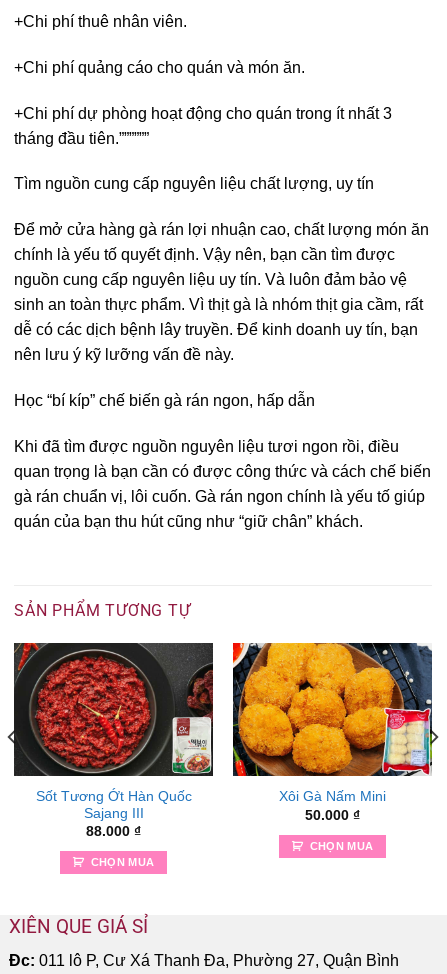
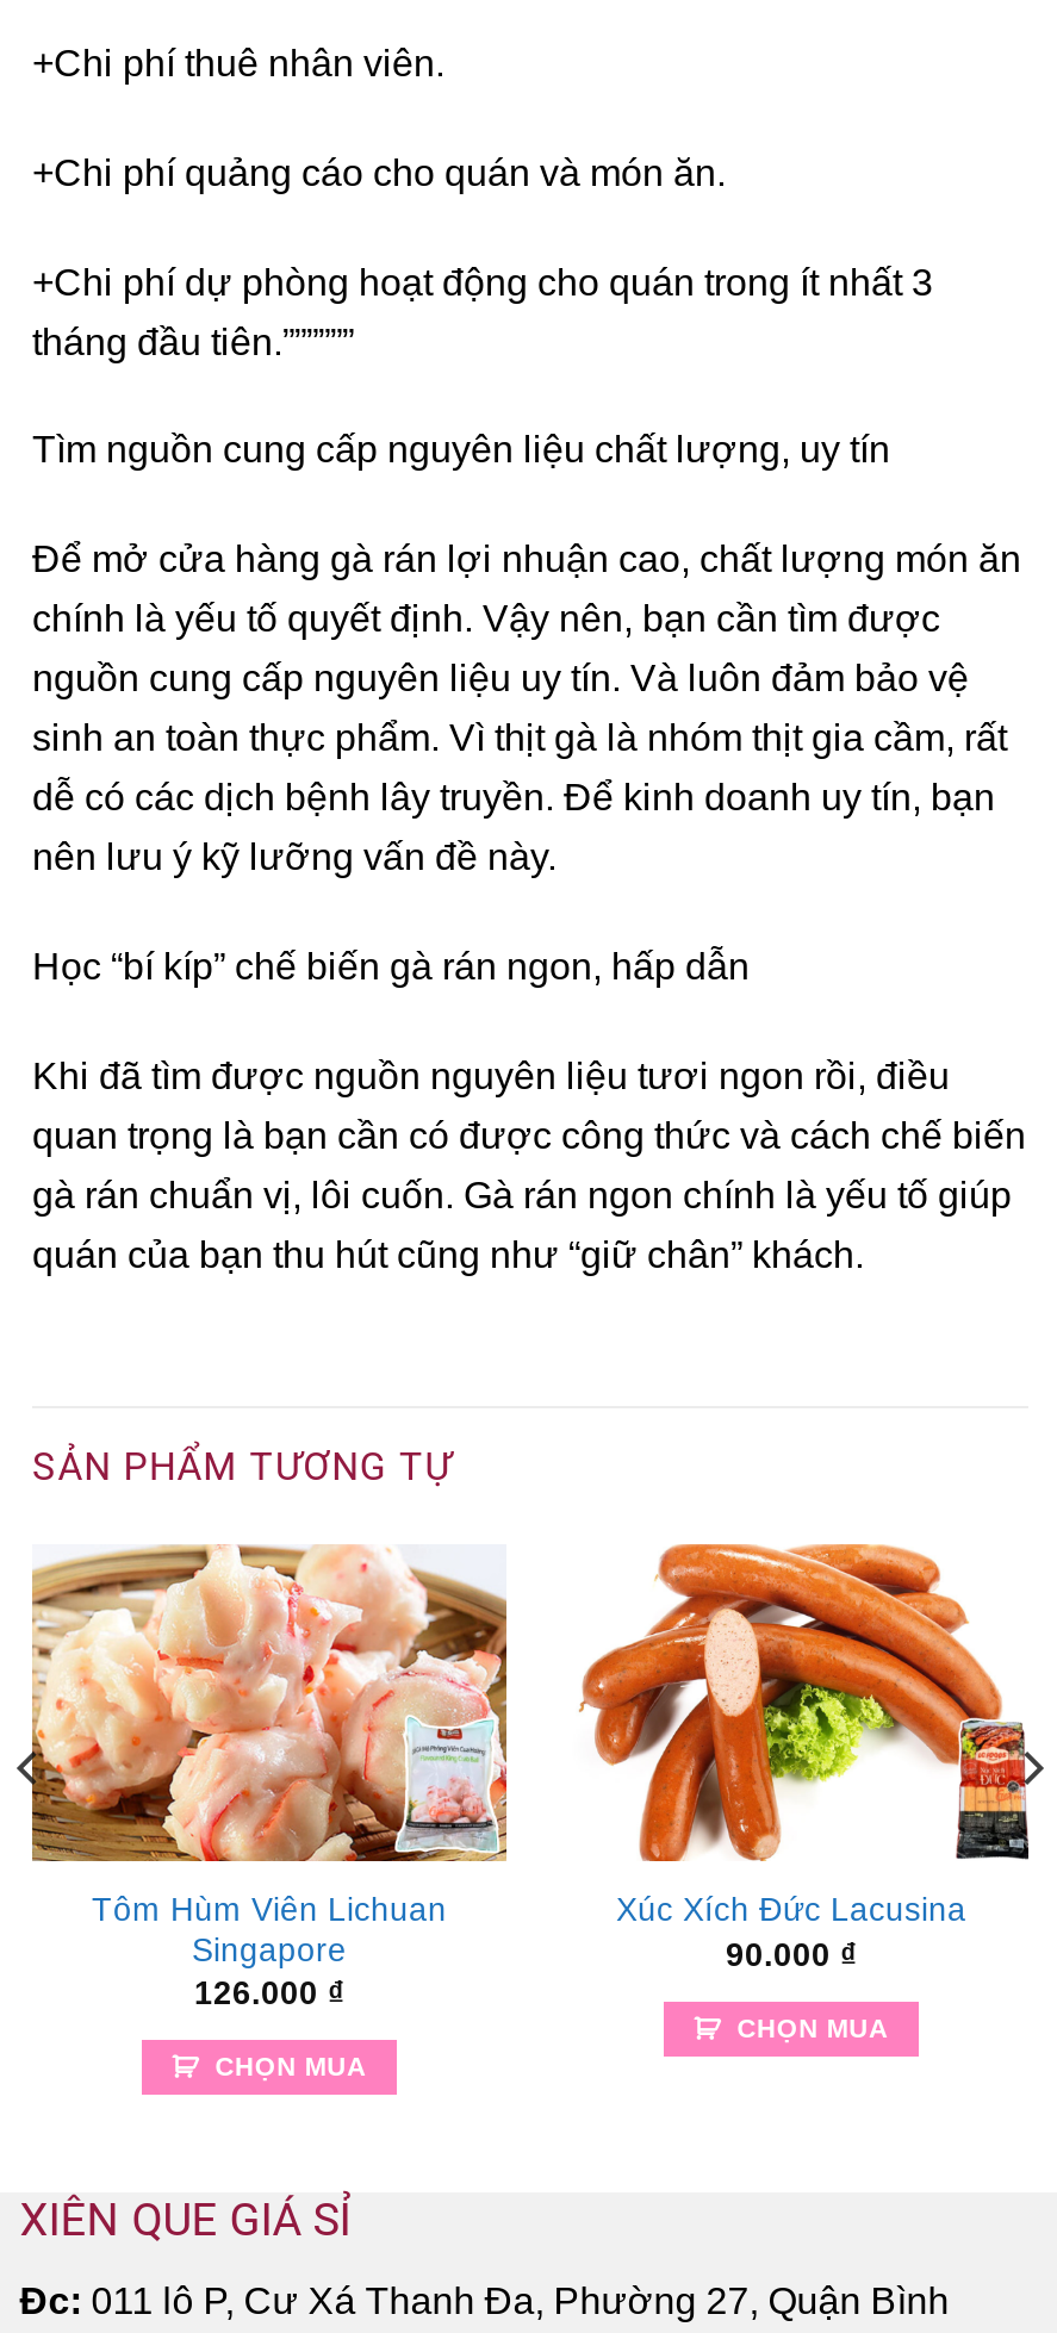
- [image]
- Sốt Tương Ớt Hàn Quốc
- Sajang III
- 88.000 ₫
+ [image]
+ Tôm Hùm Viên Lichuan
+ Singapore
+ 126.000 ₫

- [image]
- Xôi Gà Nấm Mini
- 50.000 ₫
+ [image]
+ Xúc Xích Đức Lacusina
+ 90.000 ₫
